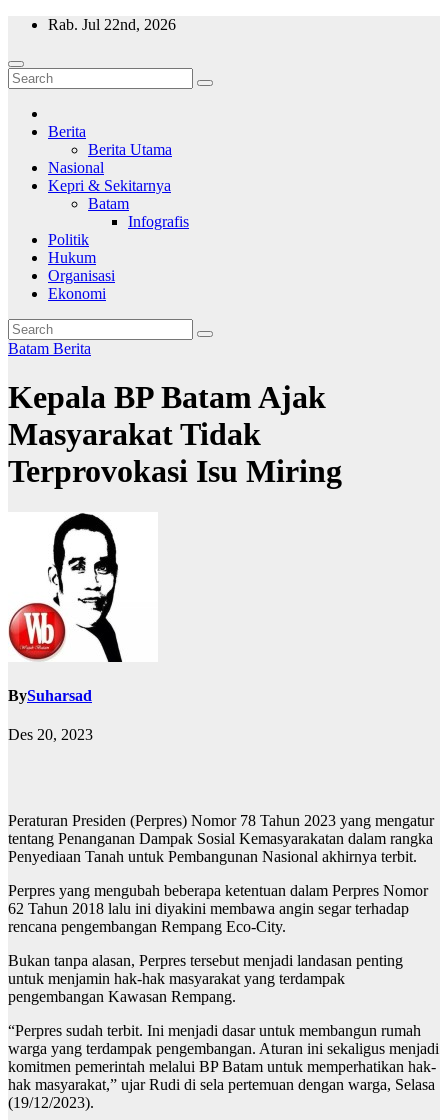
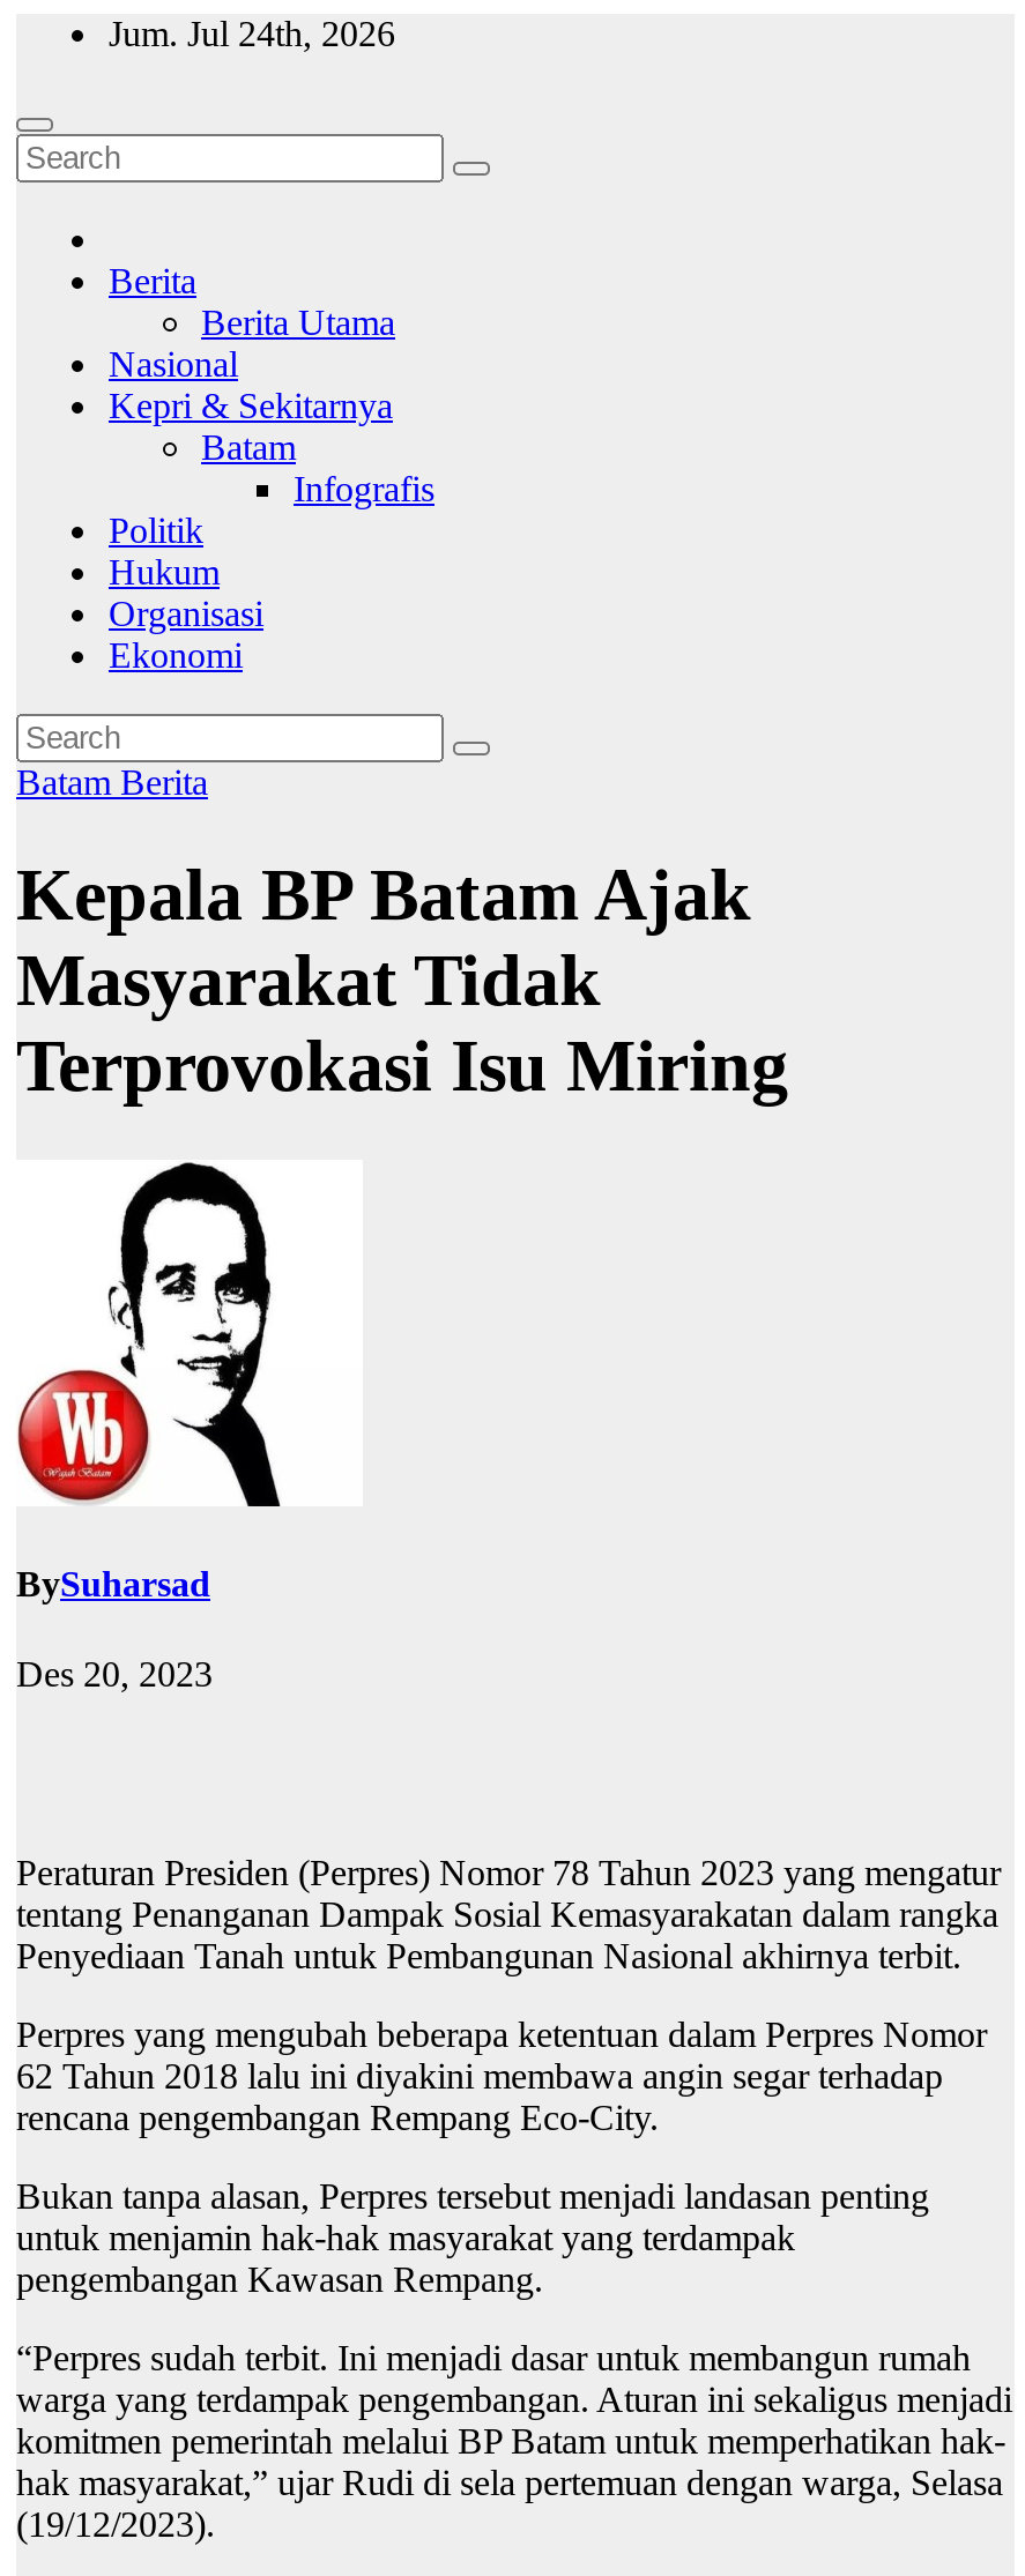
- Rab. Jul 22nd, 2026
+ Jum. Jul 24th, 2026
